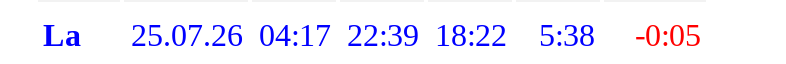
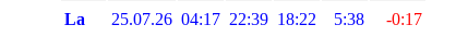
- La 25.07.26 04:17 22:39 18:22 5:38 -0:05
+ La 25.07.26 04:17 22:39 18:22 5:38 -0:17
